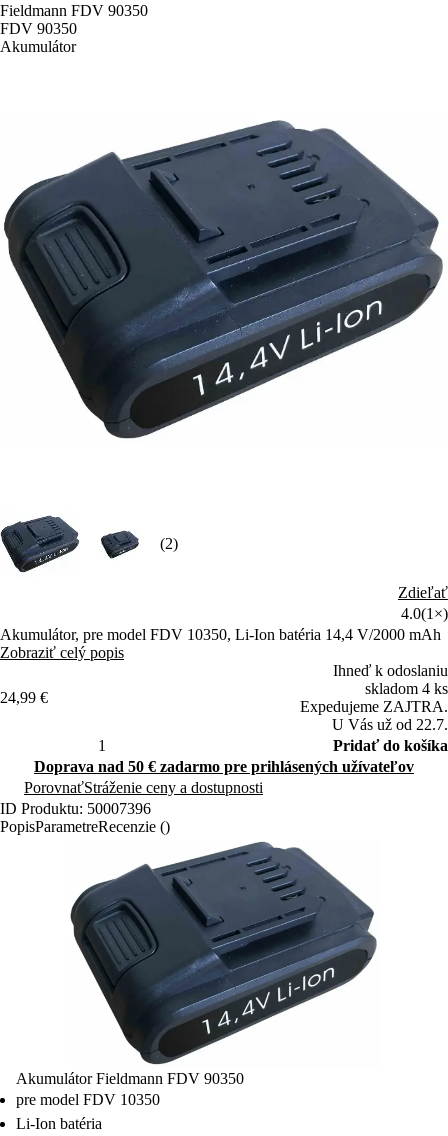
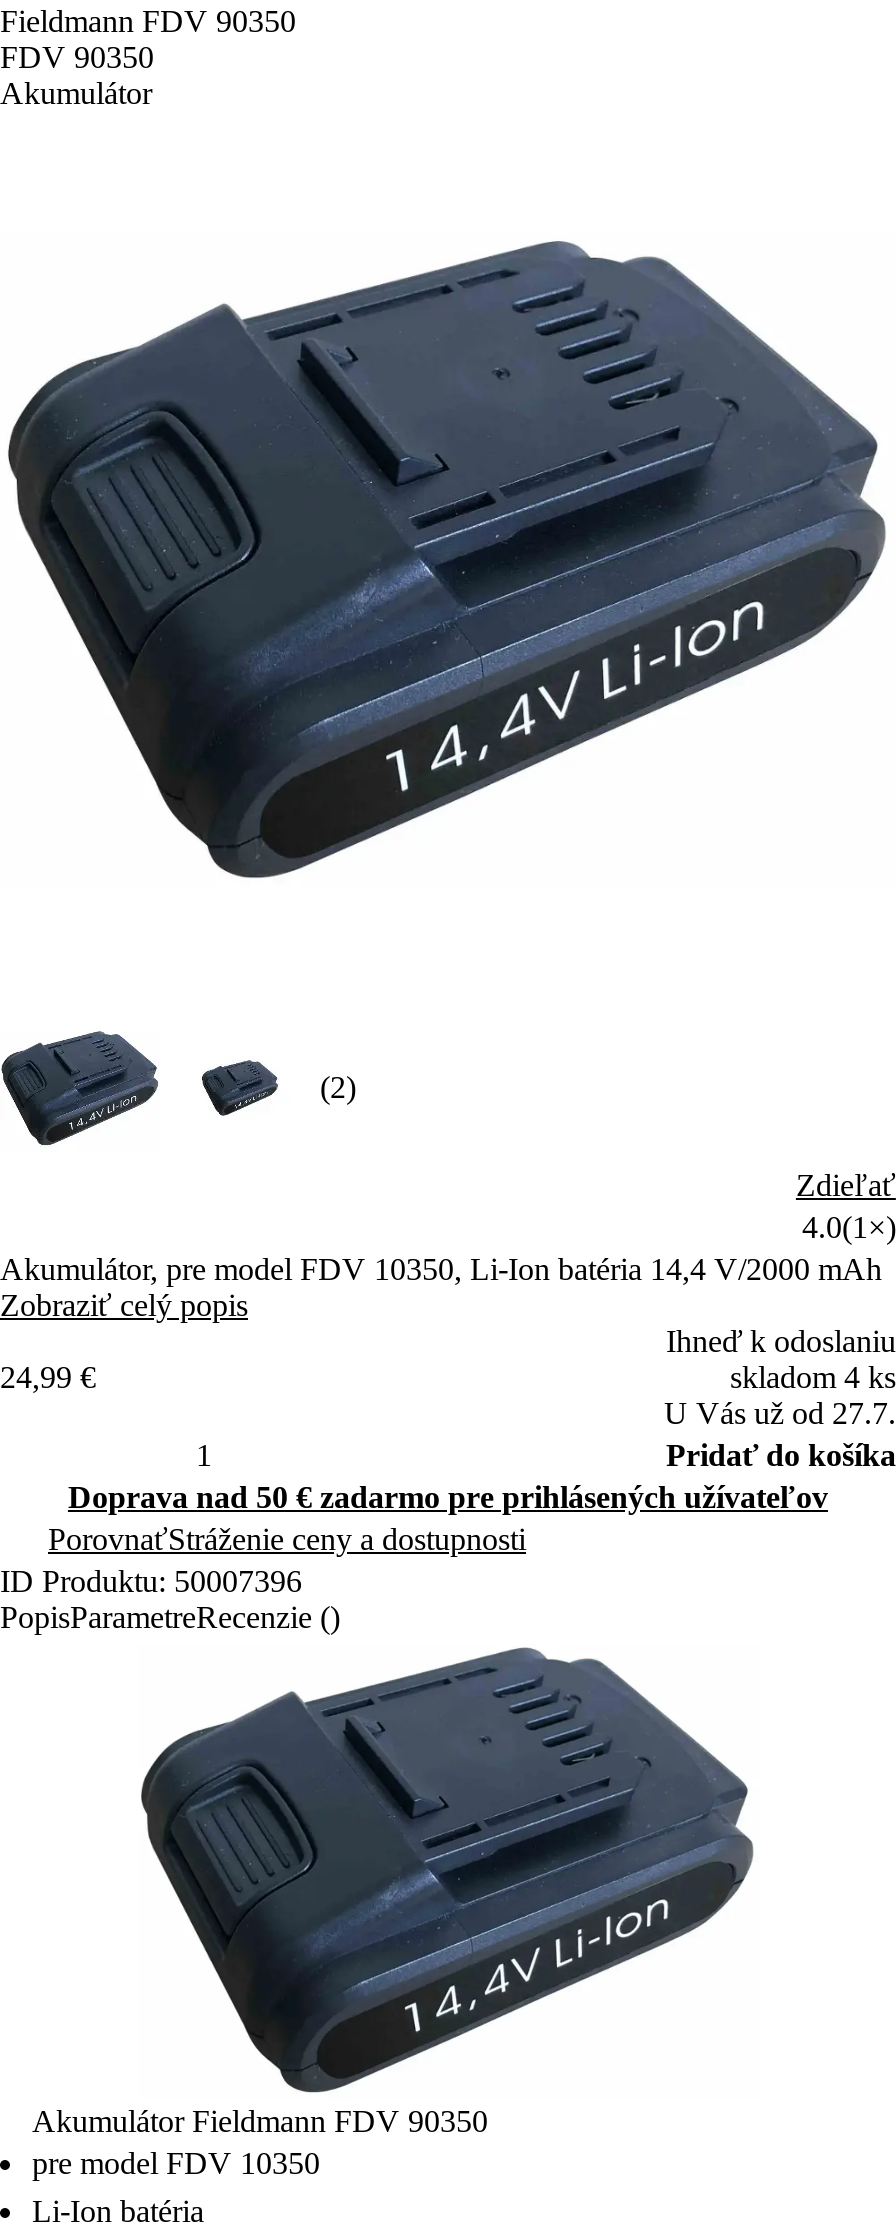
- Expedujeme ZAJTRA.
- U Vás už od 22.7.
+ U Vás už od 27.7.
